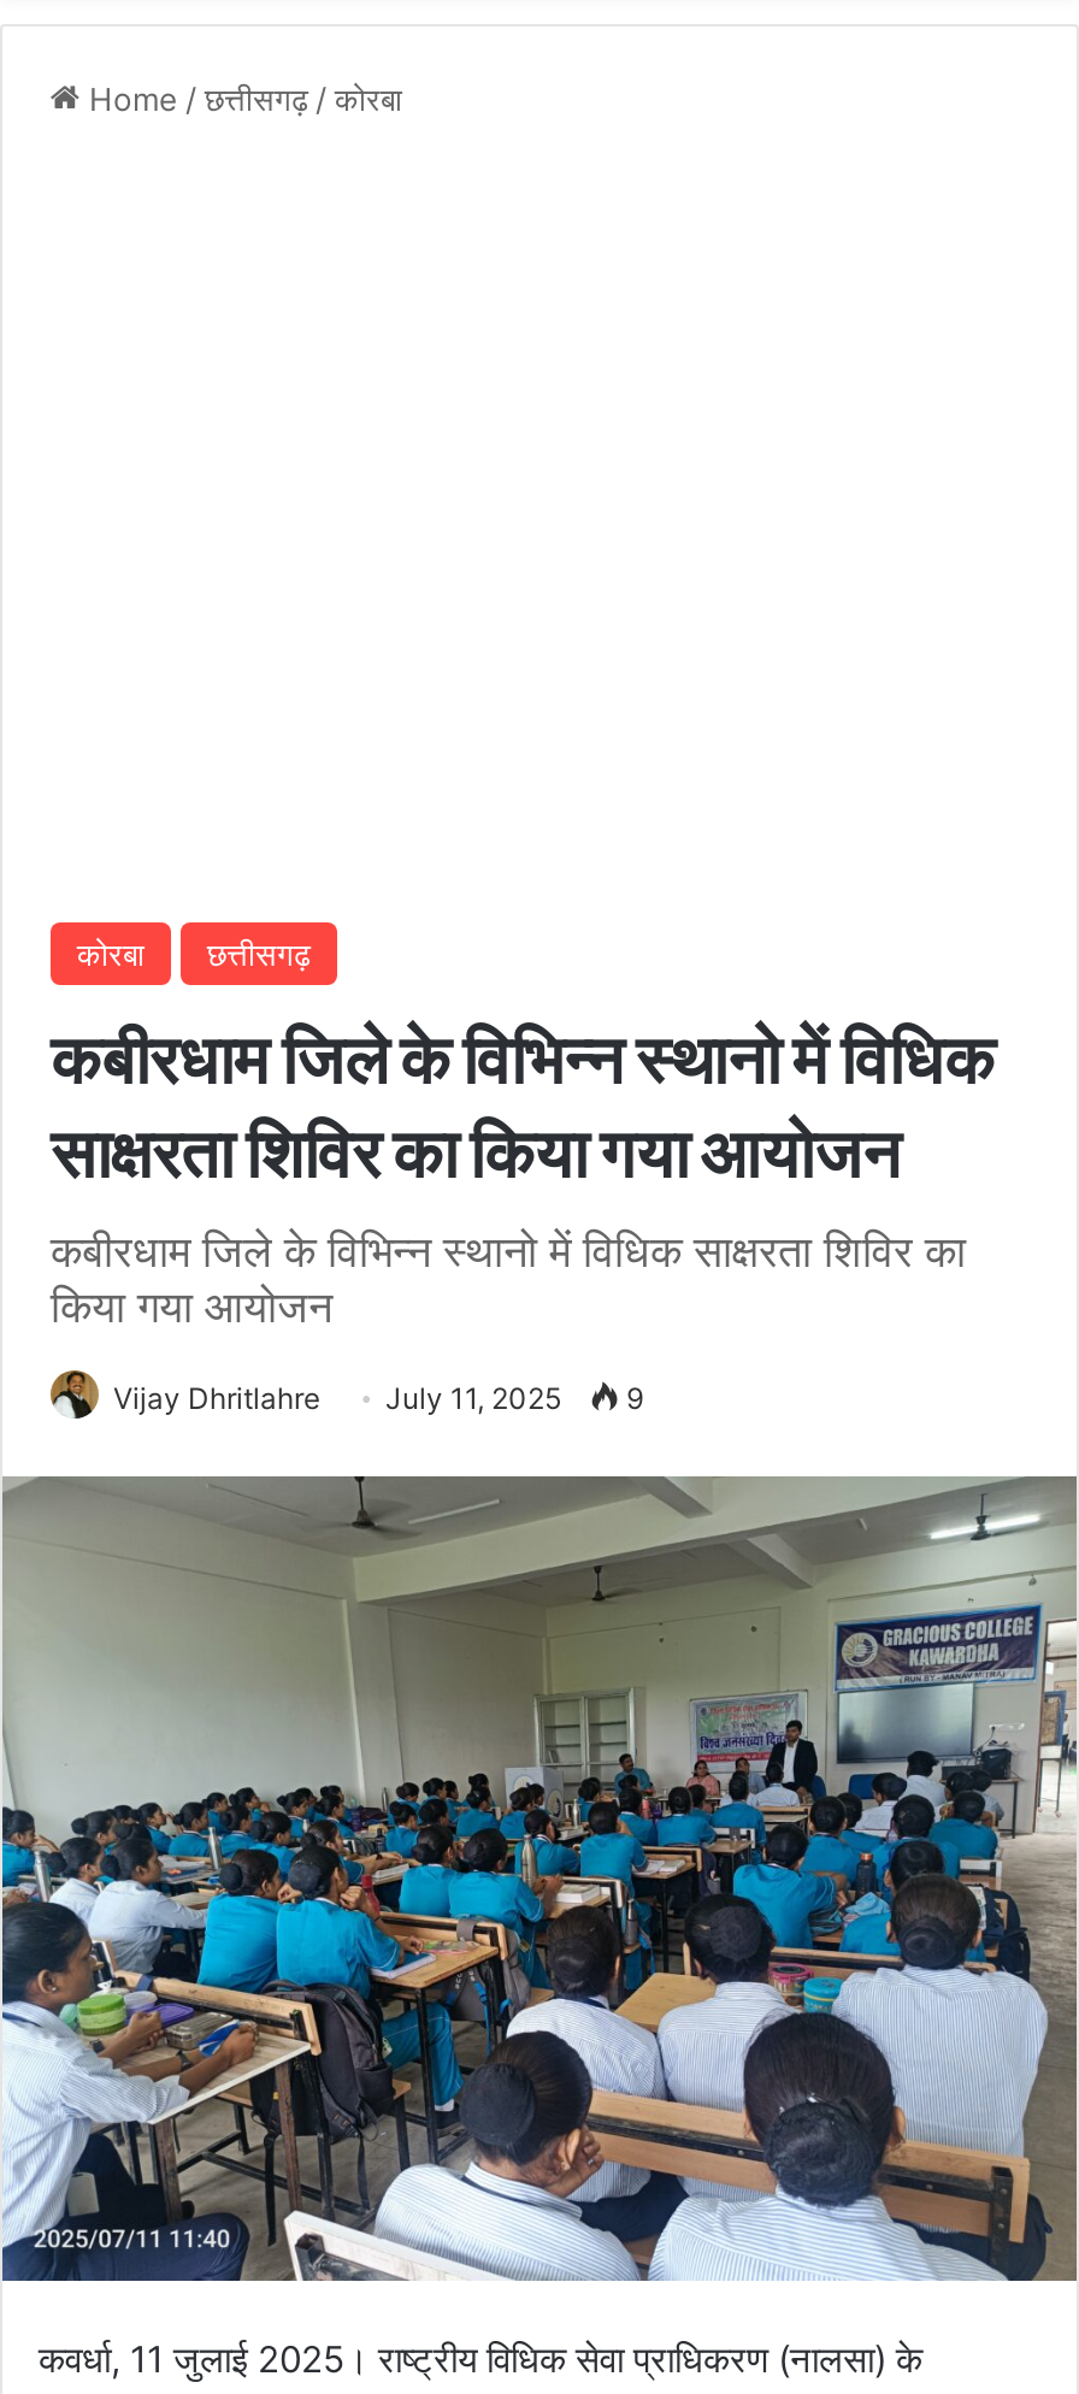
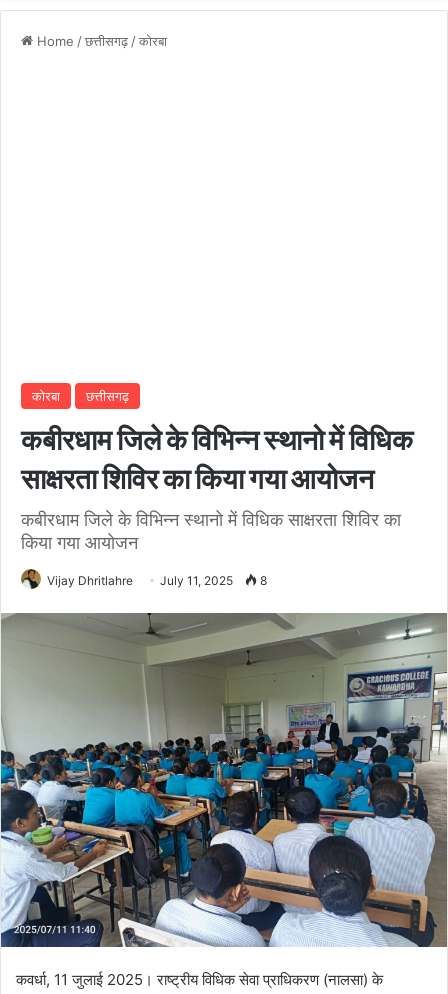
- Vijay Dhritlahre July 11, 2025 9
+ Vijay Dhritlahre July 11, 2025 8
